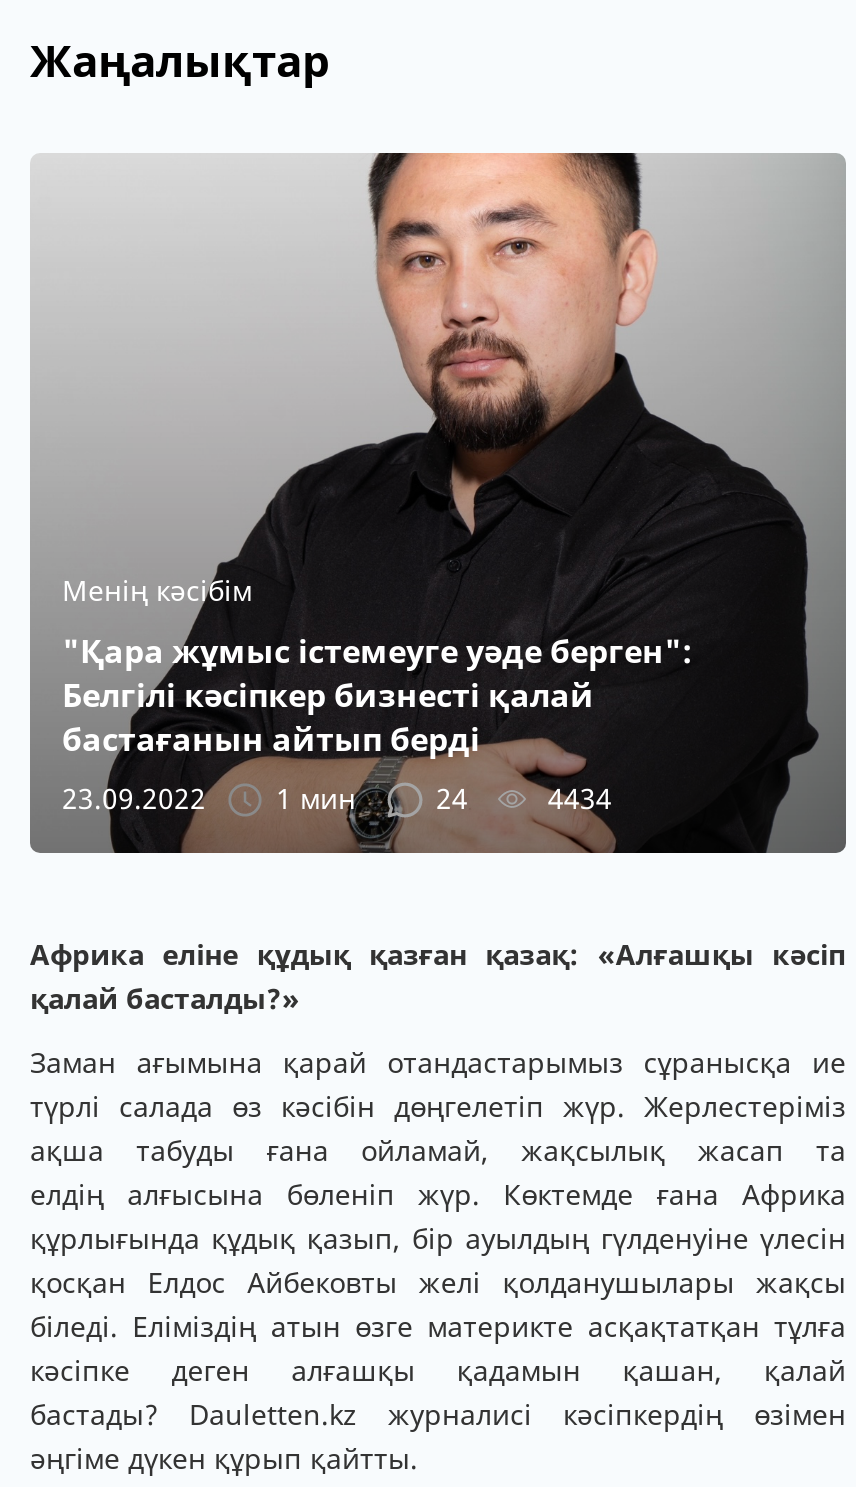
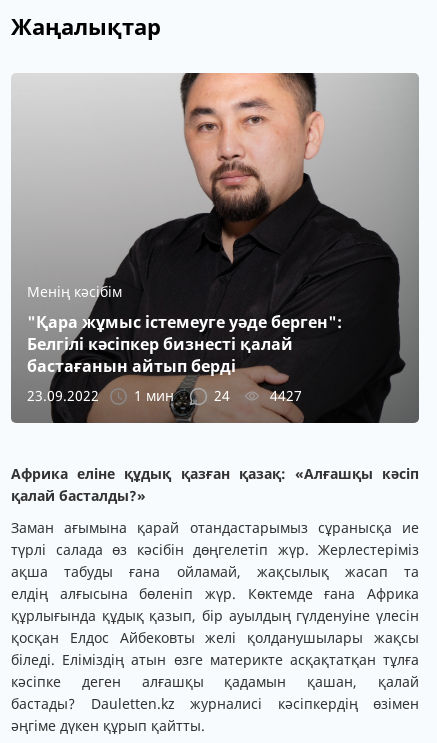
- 4434
+ 4427
